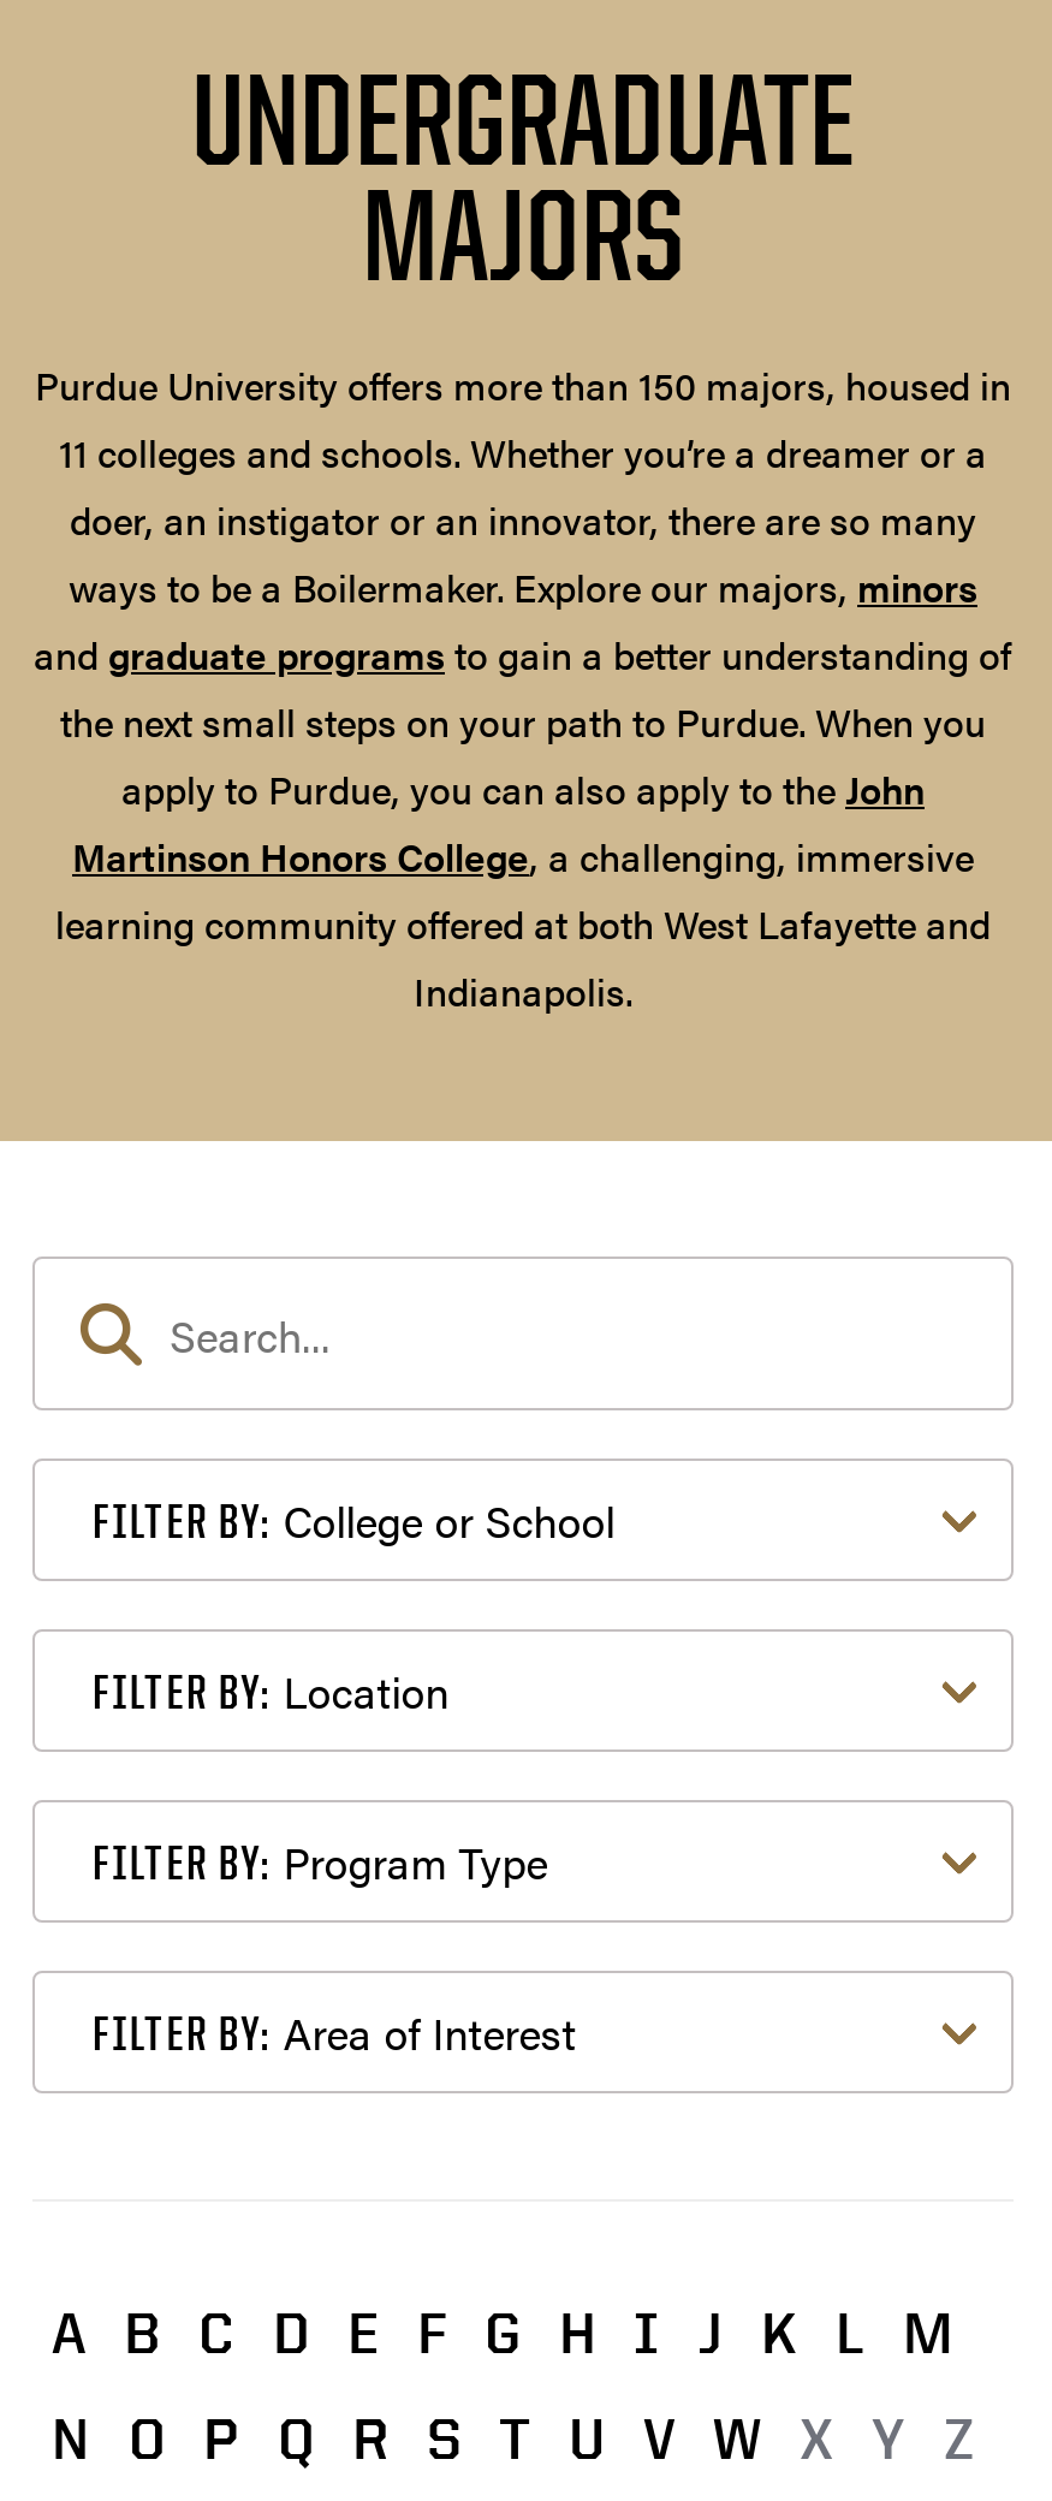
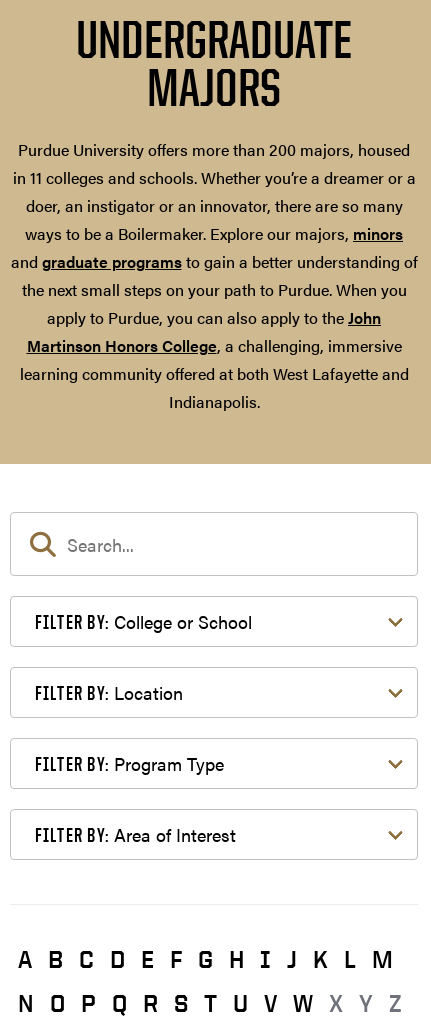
- Purdue University offers more than 150 majors, housed in
- 11 colleges and schools. Whether you’re a dreamer or a
+ Purdue University offers more than 200 majors, housed
+ in 11 colleges and schools. Whether you’re a dreamer or a
